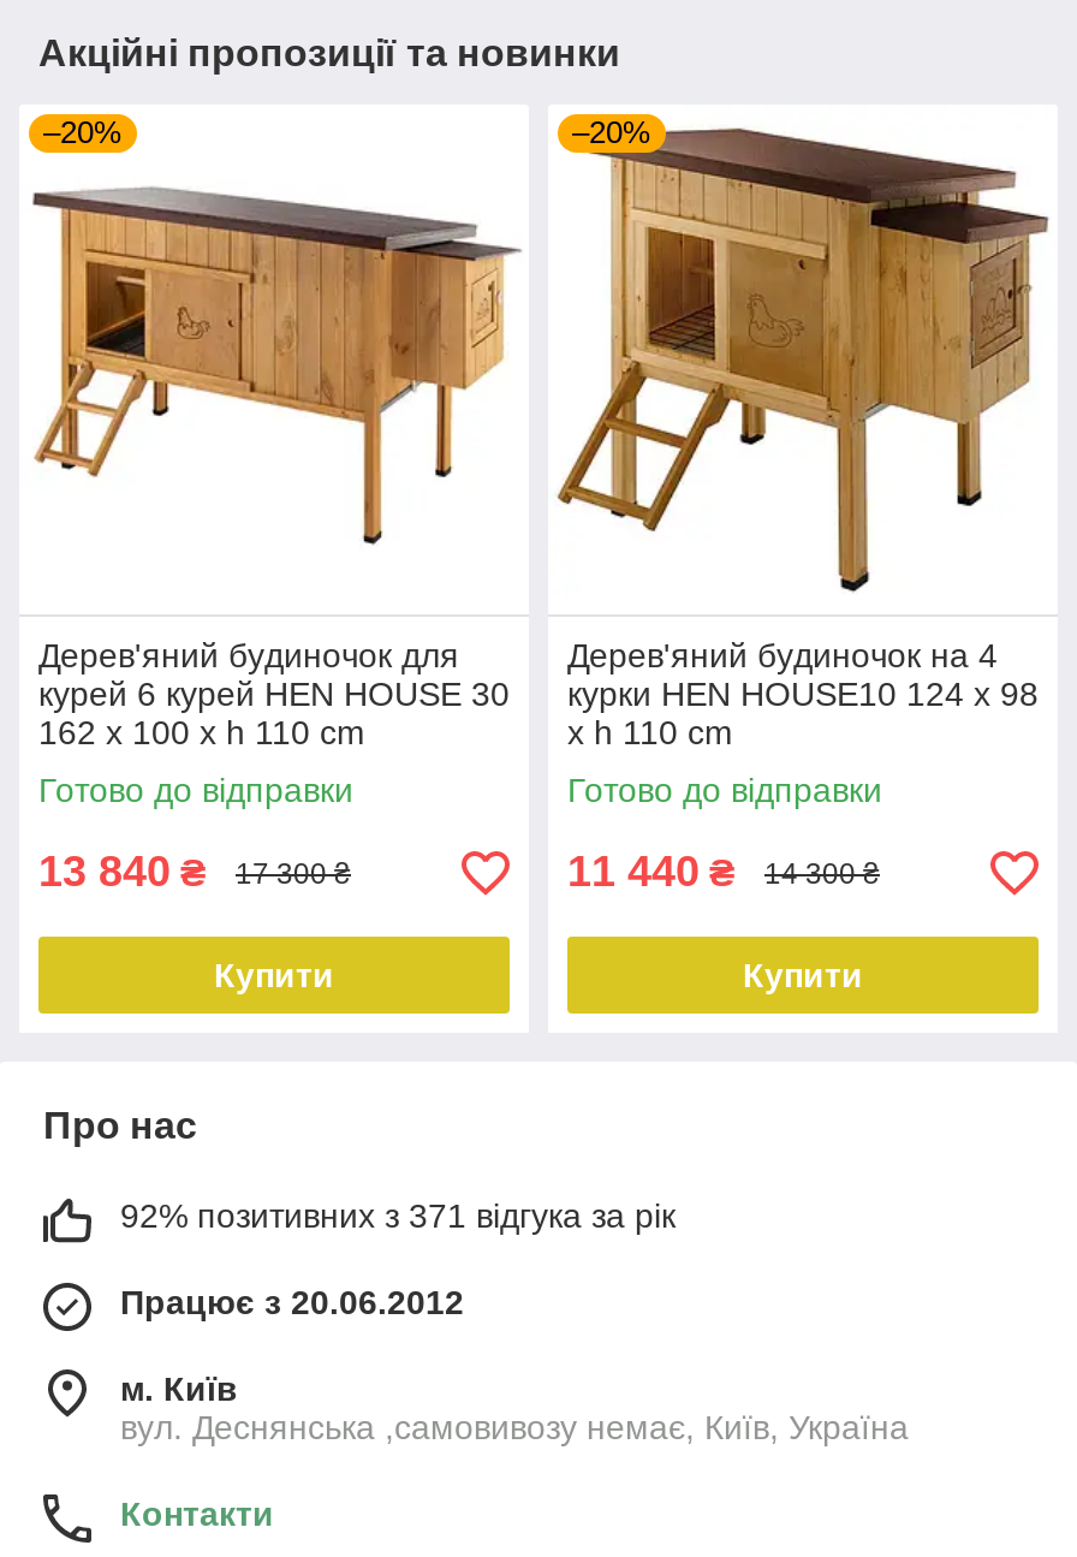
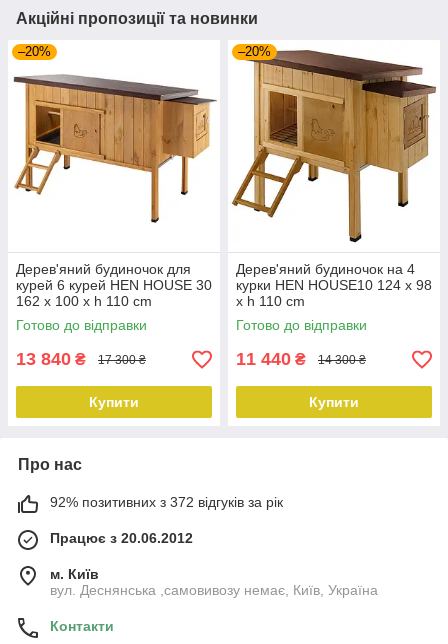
- 92% позитивних з 371 відгука за рік
+ 92% позитивних з 372 відгуків за рік
